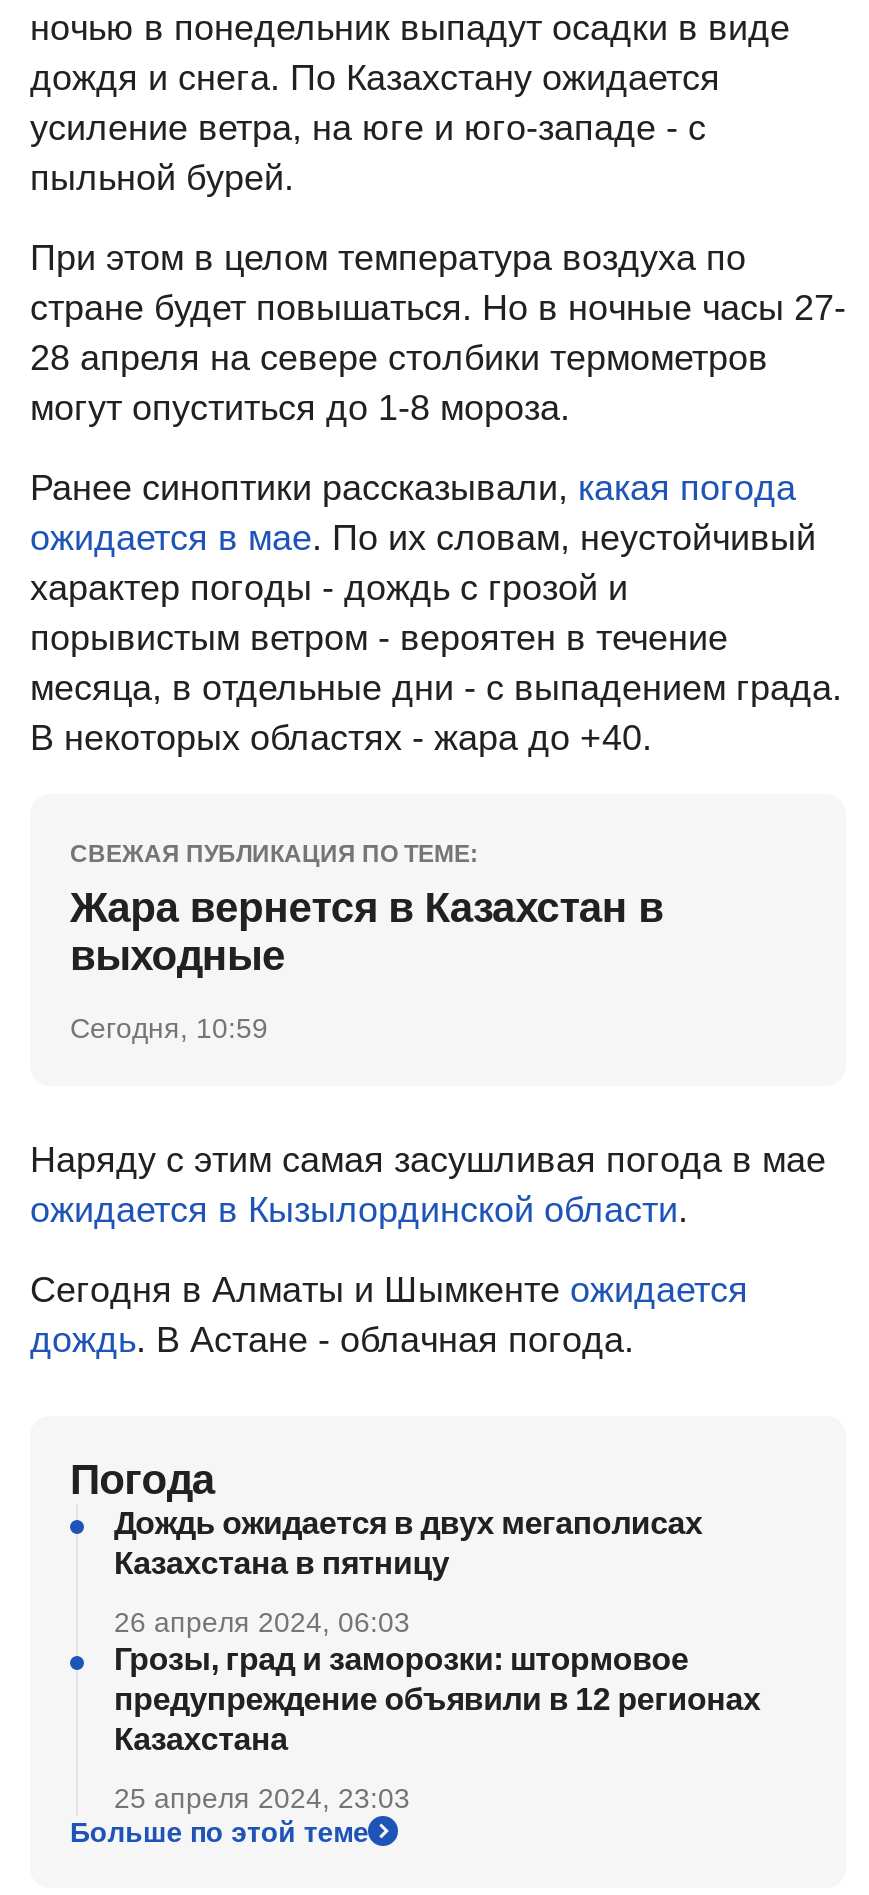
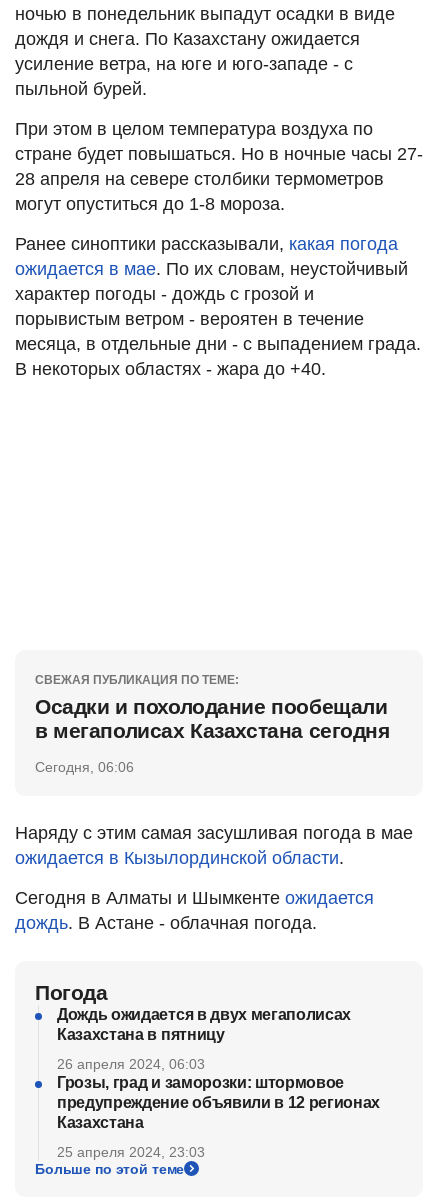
- Жара вернется в Казахстан в
- выходные
+ Осадки и похолодание пообещали
+ в мегаполисах Казахстана сегодня

- Сегодня, 10:59
+ Сегодня, 06:06
